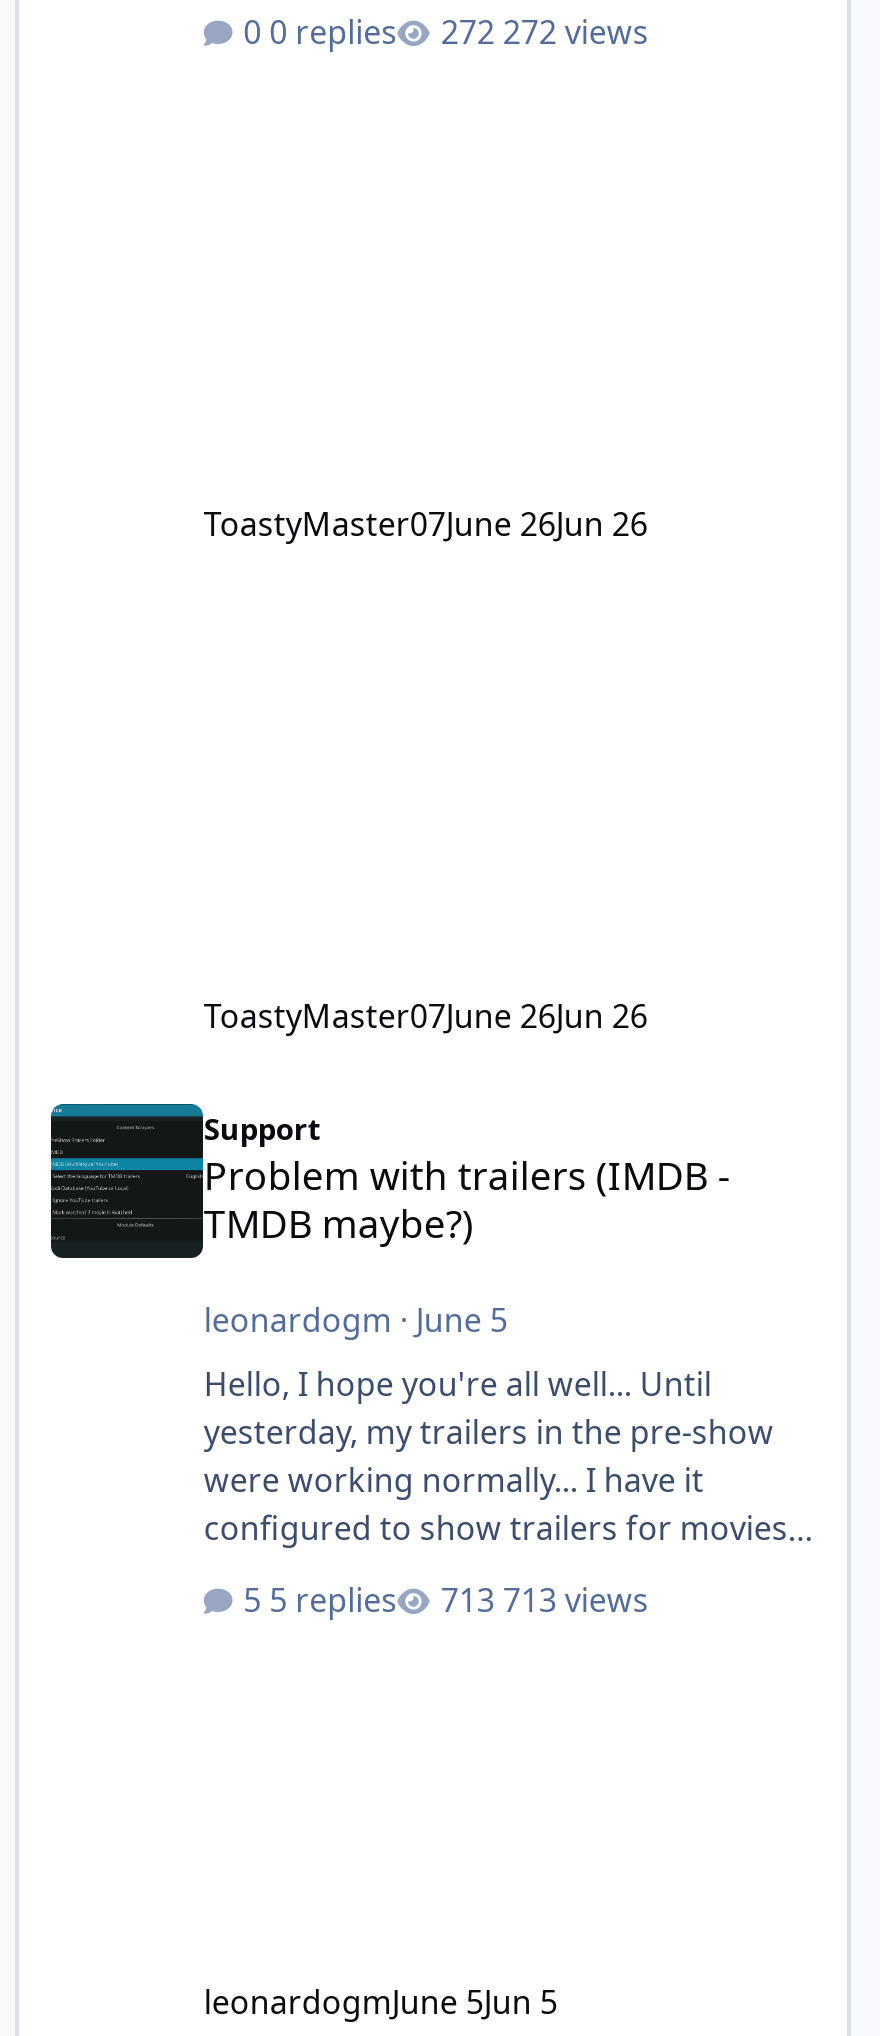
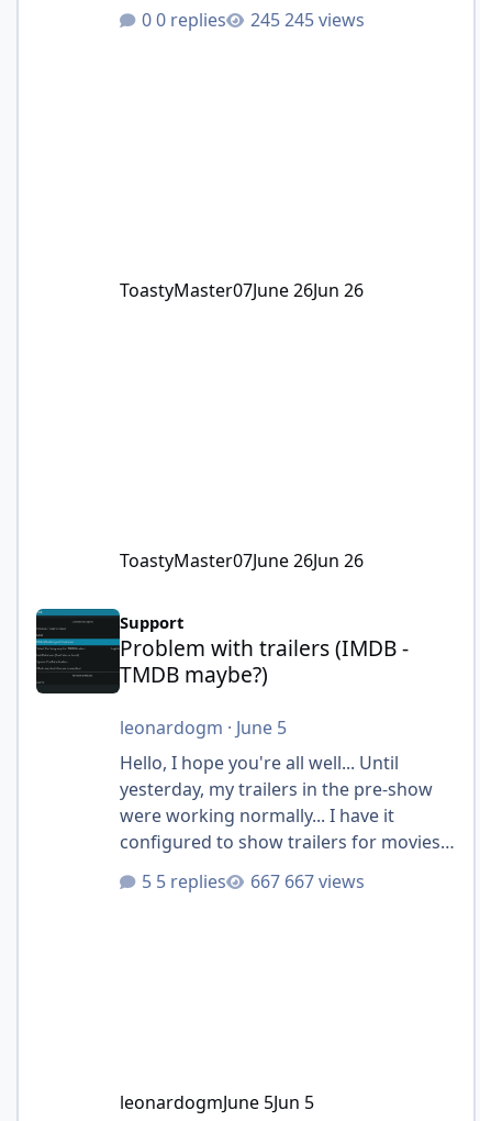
- 272 views
+ 245 views

- 713 views
+ 667 views
